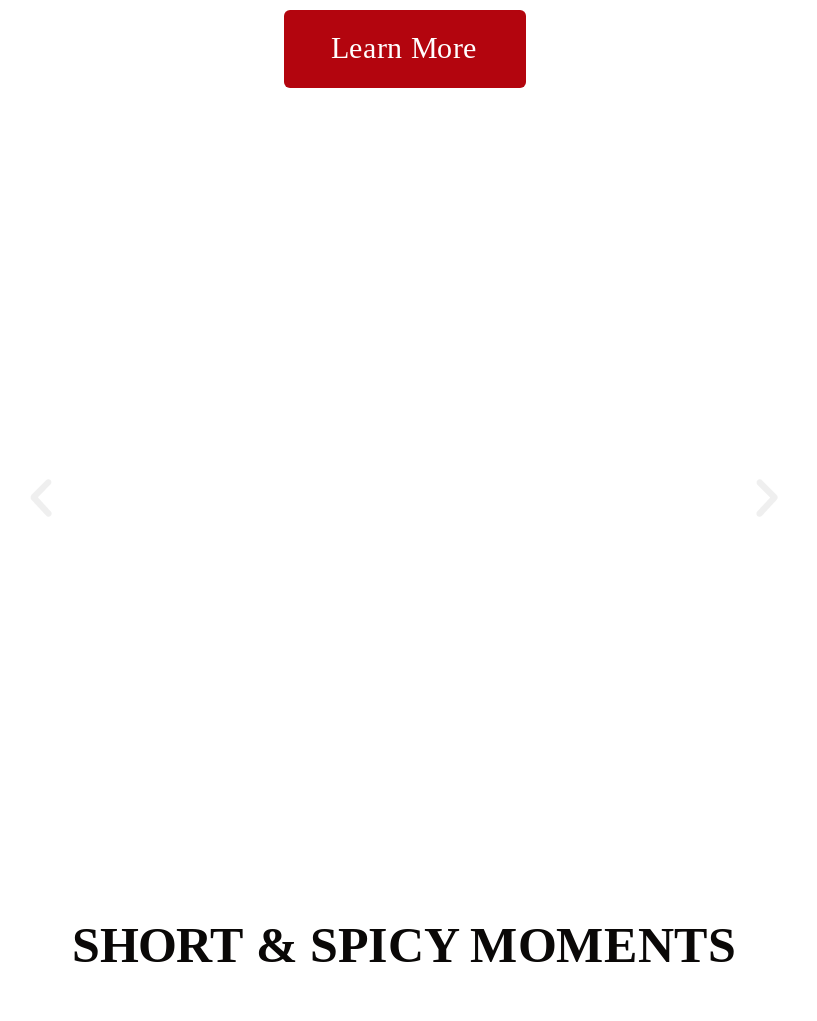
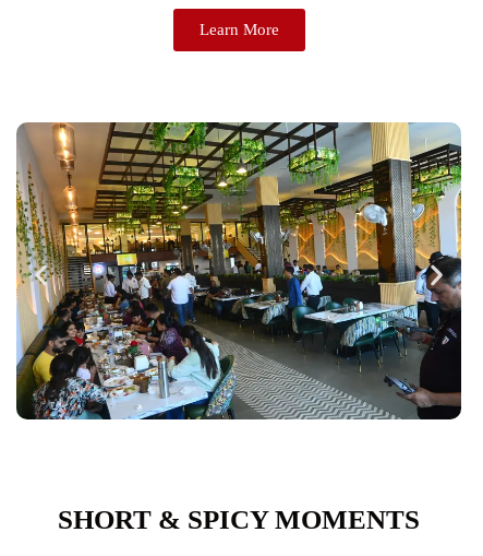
+ [image]
